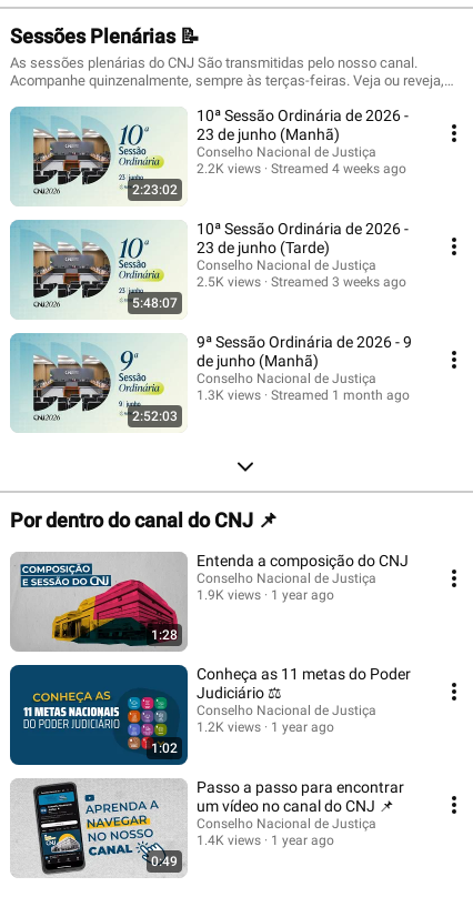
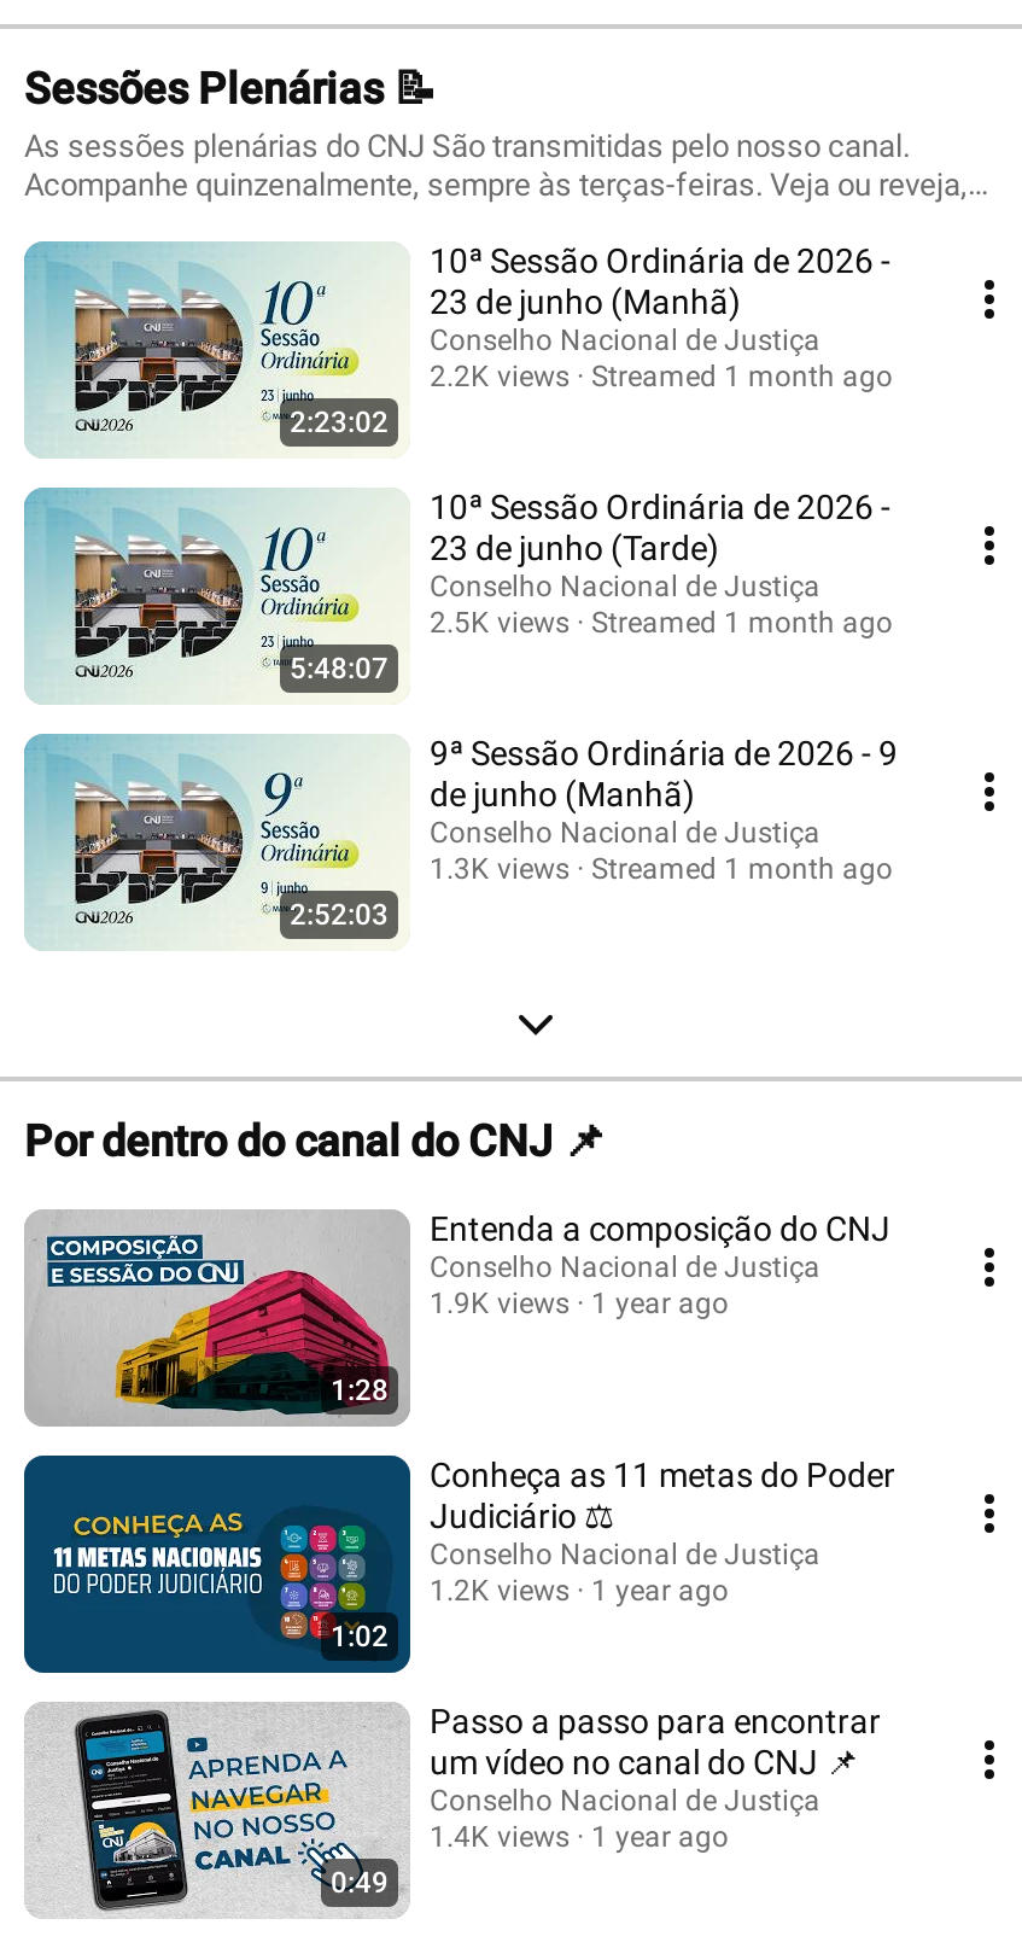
- Streamed 4 weeks ago
+ Streamed 1 month ago

- Streamed 3 weeks ago
+ Streamed 1 month ago
